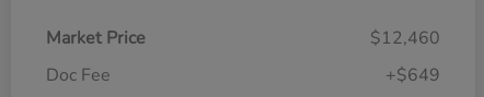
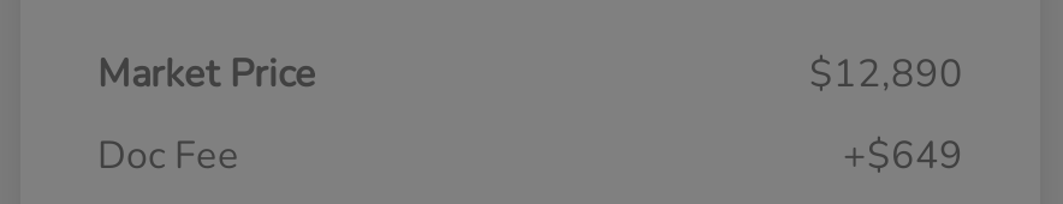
- $12,460
+ $12,890
